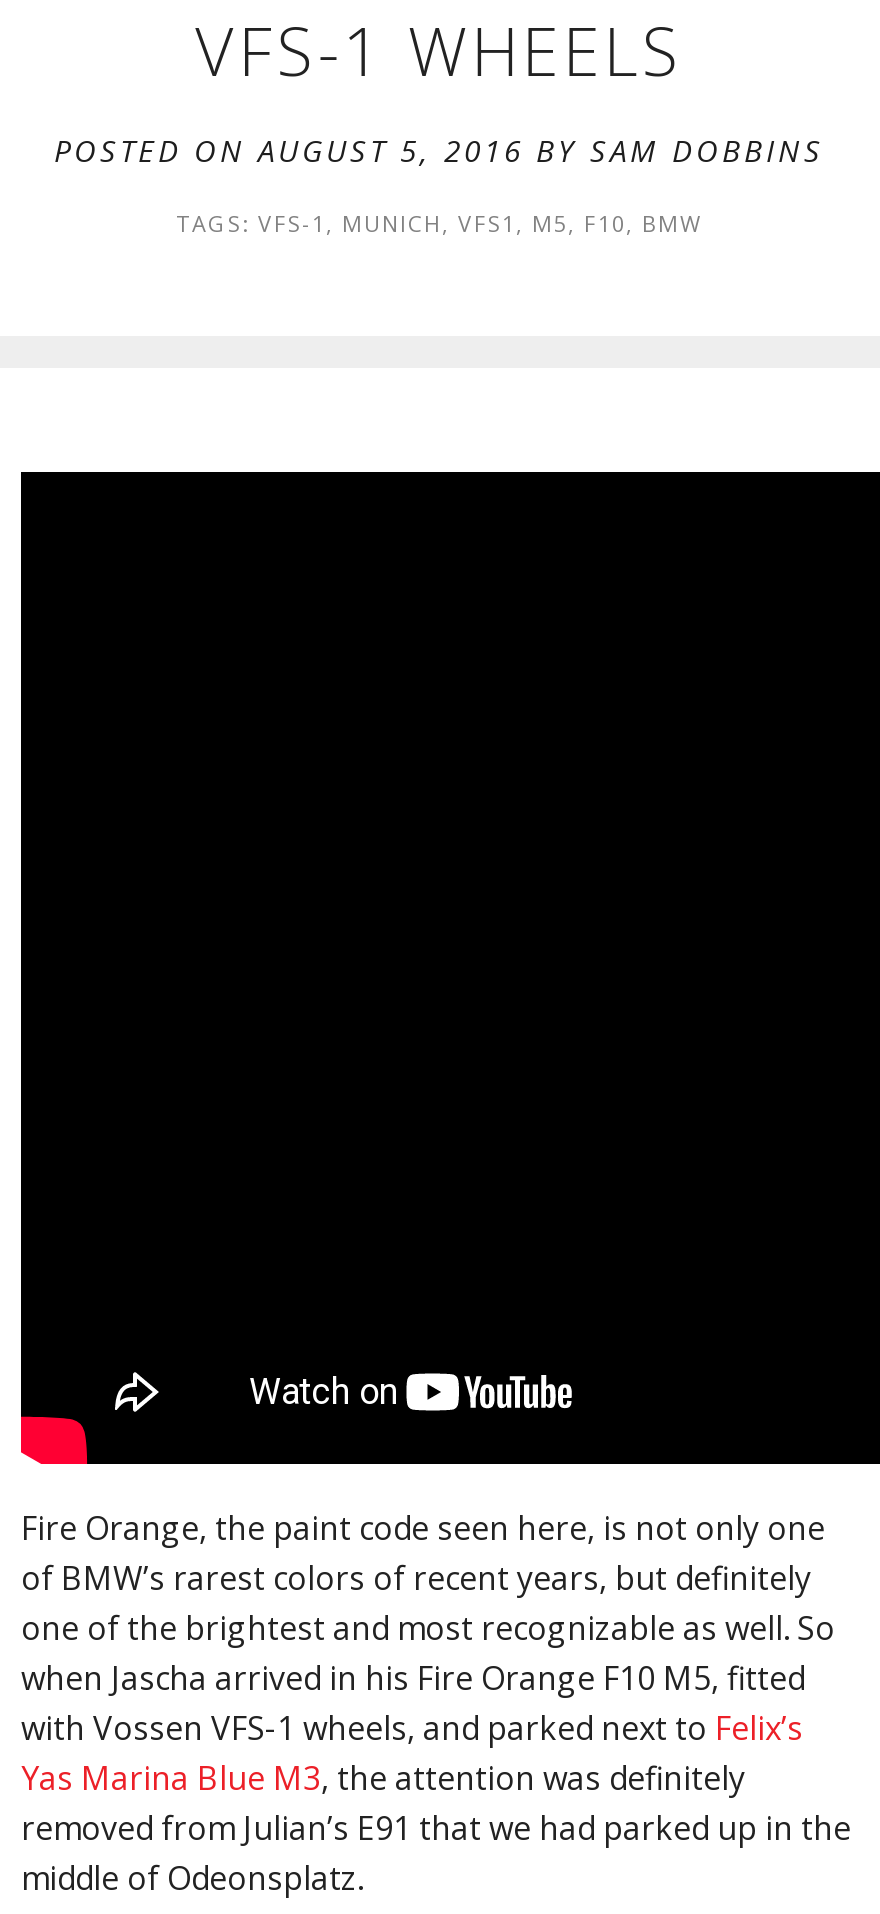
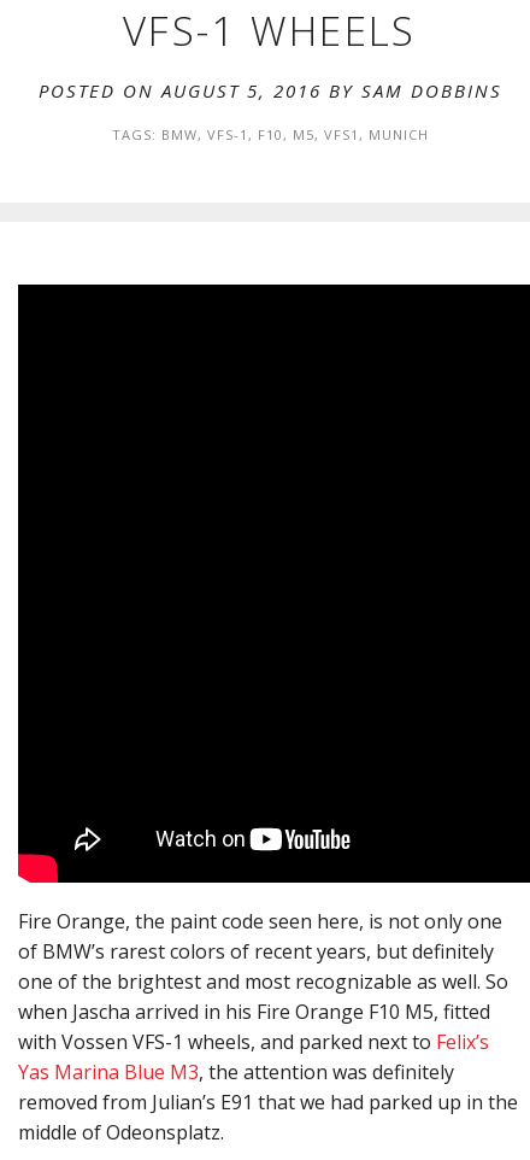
- TAGS: VFS-1, MUNICH, VFS1, M5, F10, BMW
+ TAGS: BMW, VFS-1, F10, M5, VFS1, MUNICH
